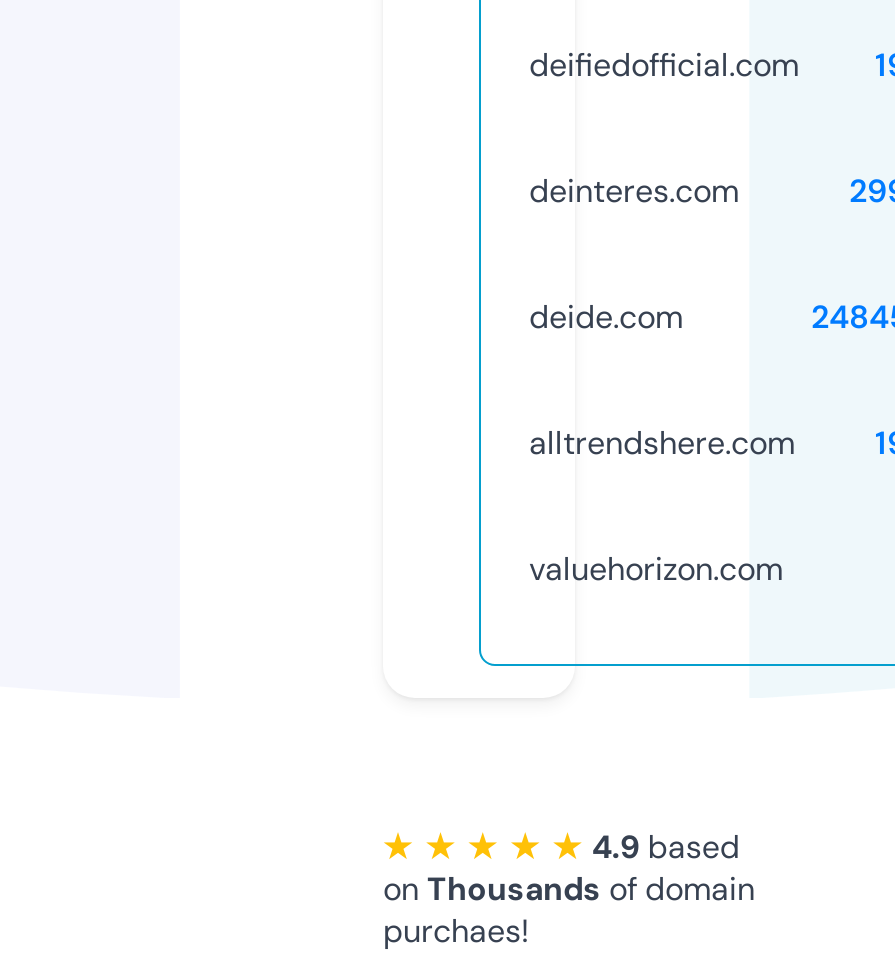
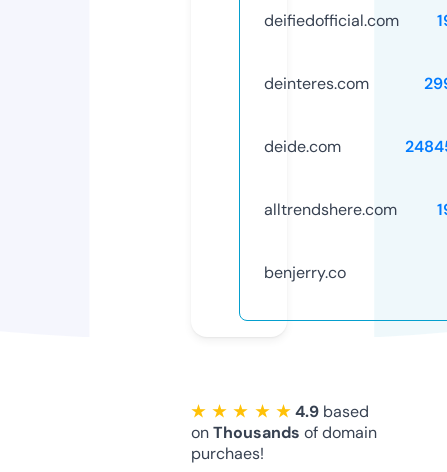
- valuehorizon.com
+ benjerry.co
